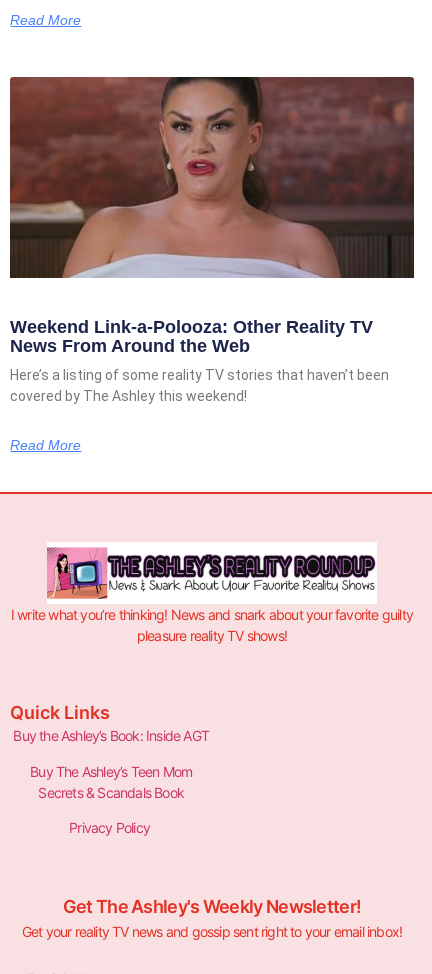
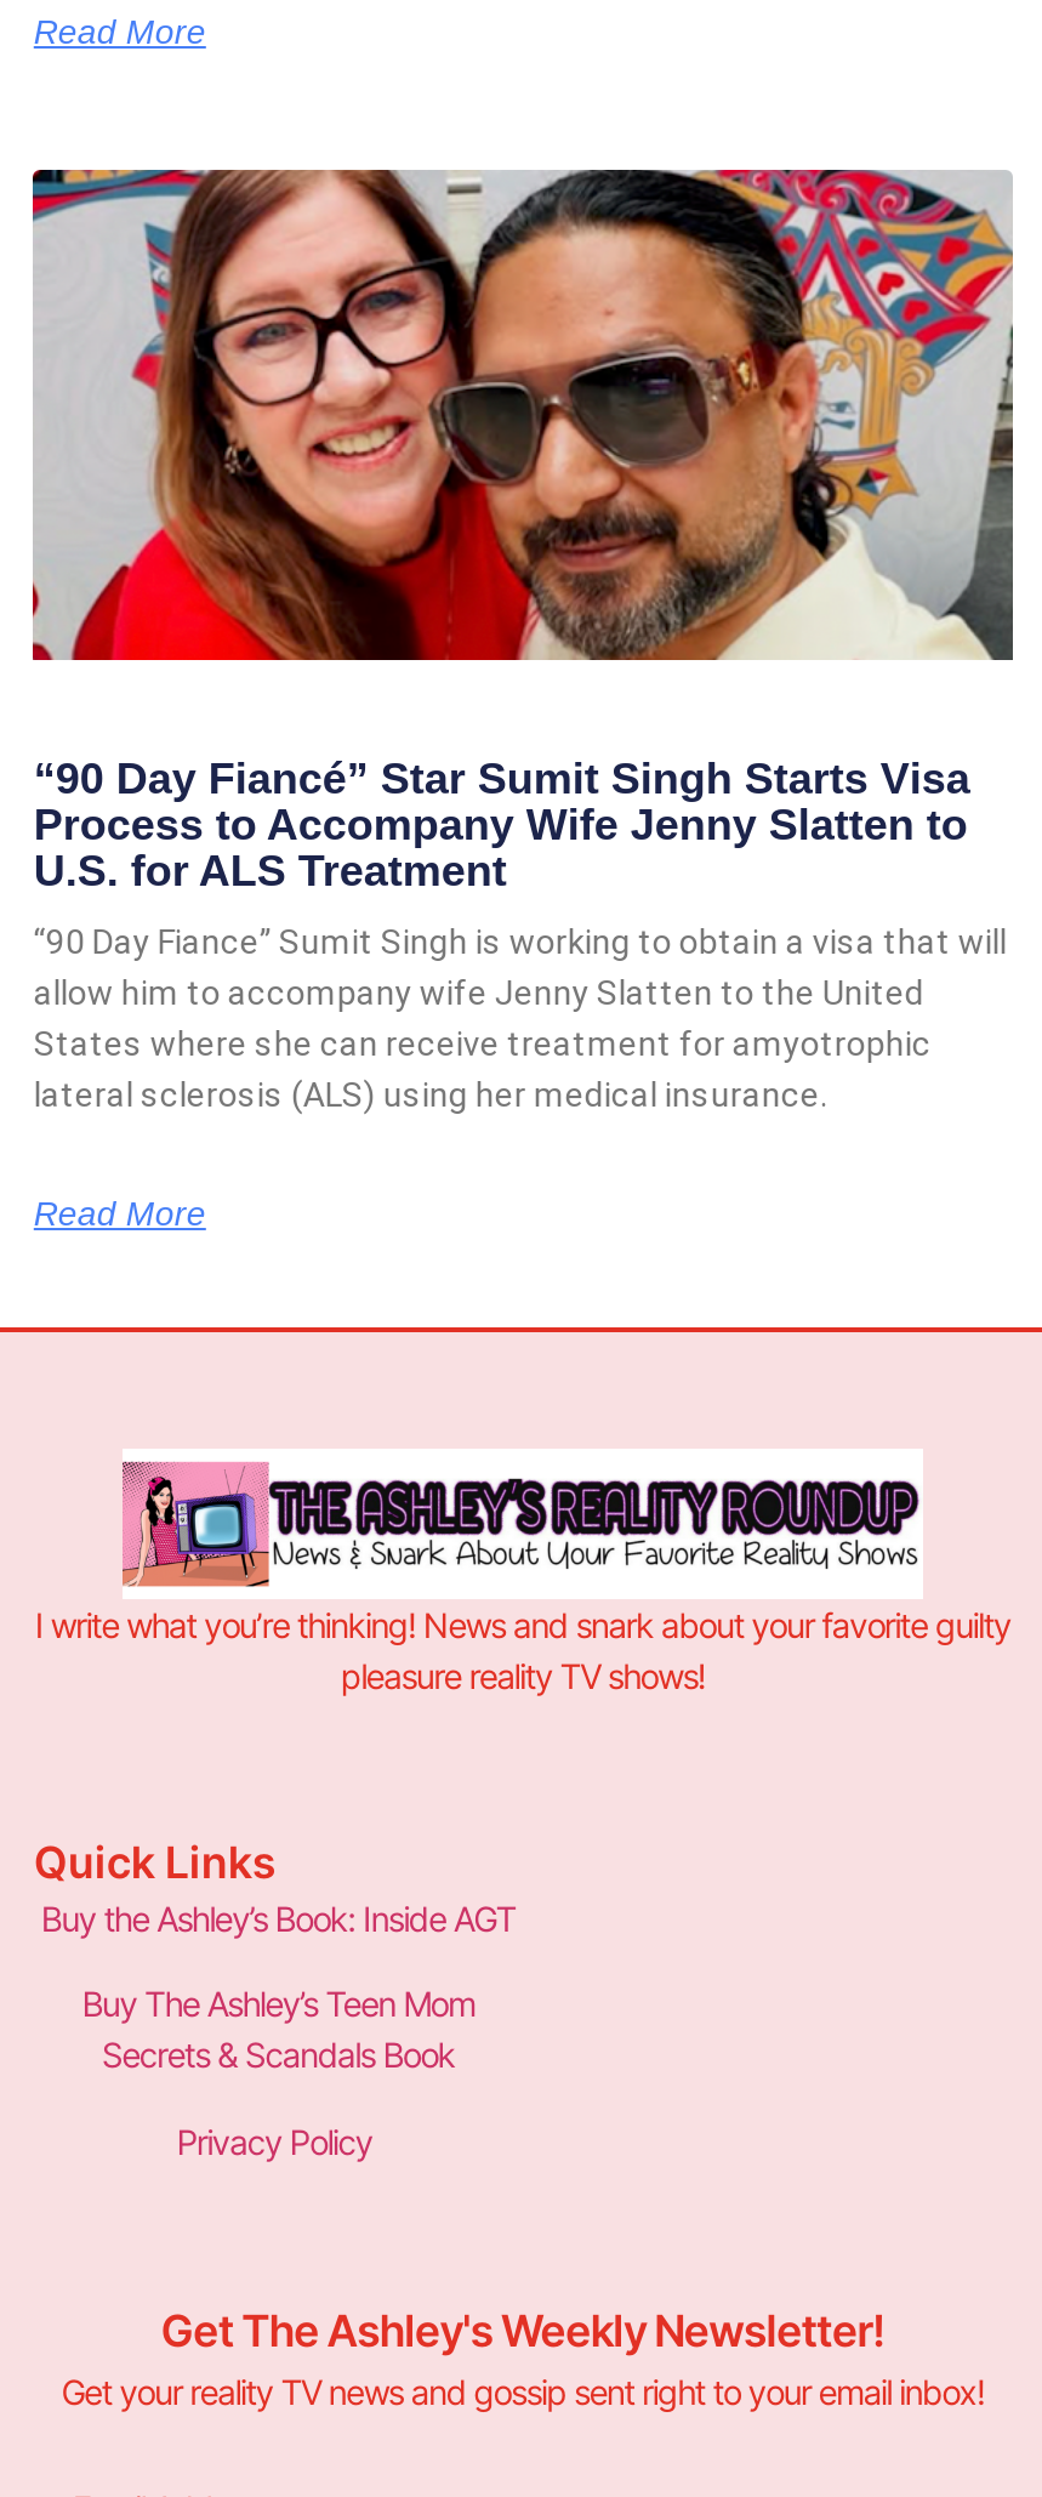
- [image]
+ [image]

- Weekend Link-a-Polooza: Other Reality TV
- News From Around the Web
+ “90 Day Fiancé” Star Sumit Singh Starts Visa
+ Process to Accompany Wife Jenny Slatten to
+ U.S. for ALS Treatment

- Here’s a listing of some reality TV stories that haven’t been
- covered by The Ashley this weekend!
+ “90 Day Fiance” Sumit Singh is working to obtain a visa that will
+ allow him to accompany wife Jenny Slatten to the United
+ States where she can receive treatment for amyotrophic
+ lateral sclerosis (ALS) using her medical insurance.
